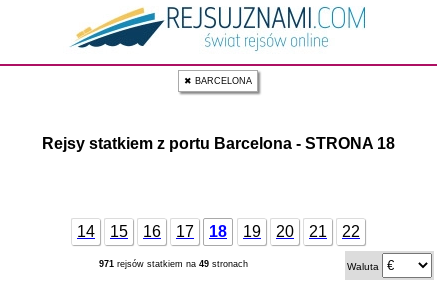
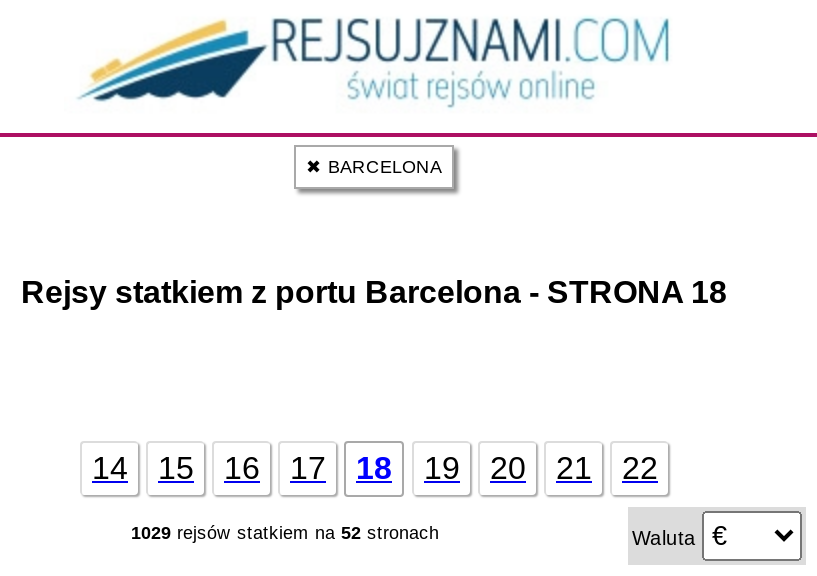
- 971 rejsów statkiem na 49 stronach
+ 1029 rejsów statkiem na 52 stronach
